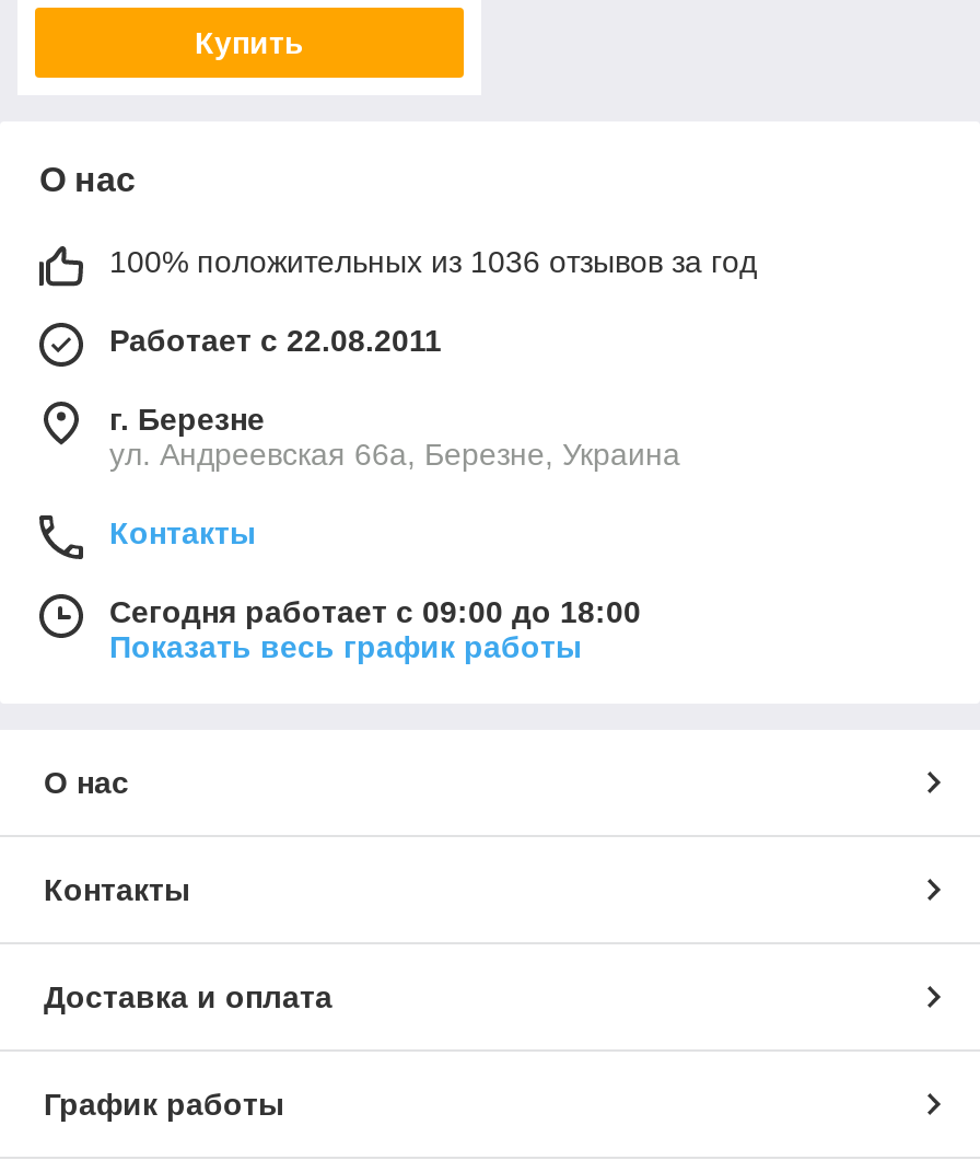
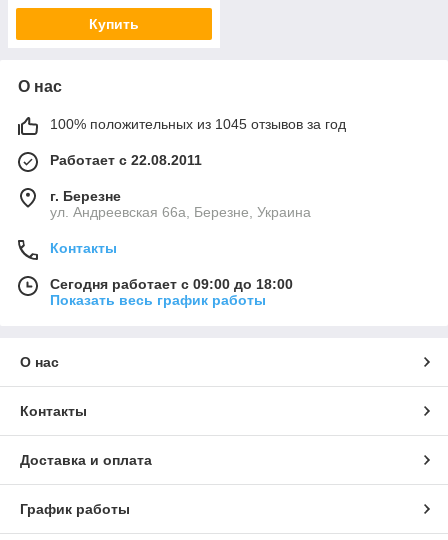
- 100% положительных из 1036 отзывов за год
+ 100% положительных из 1045 отзывов за год
